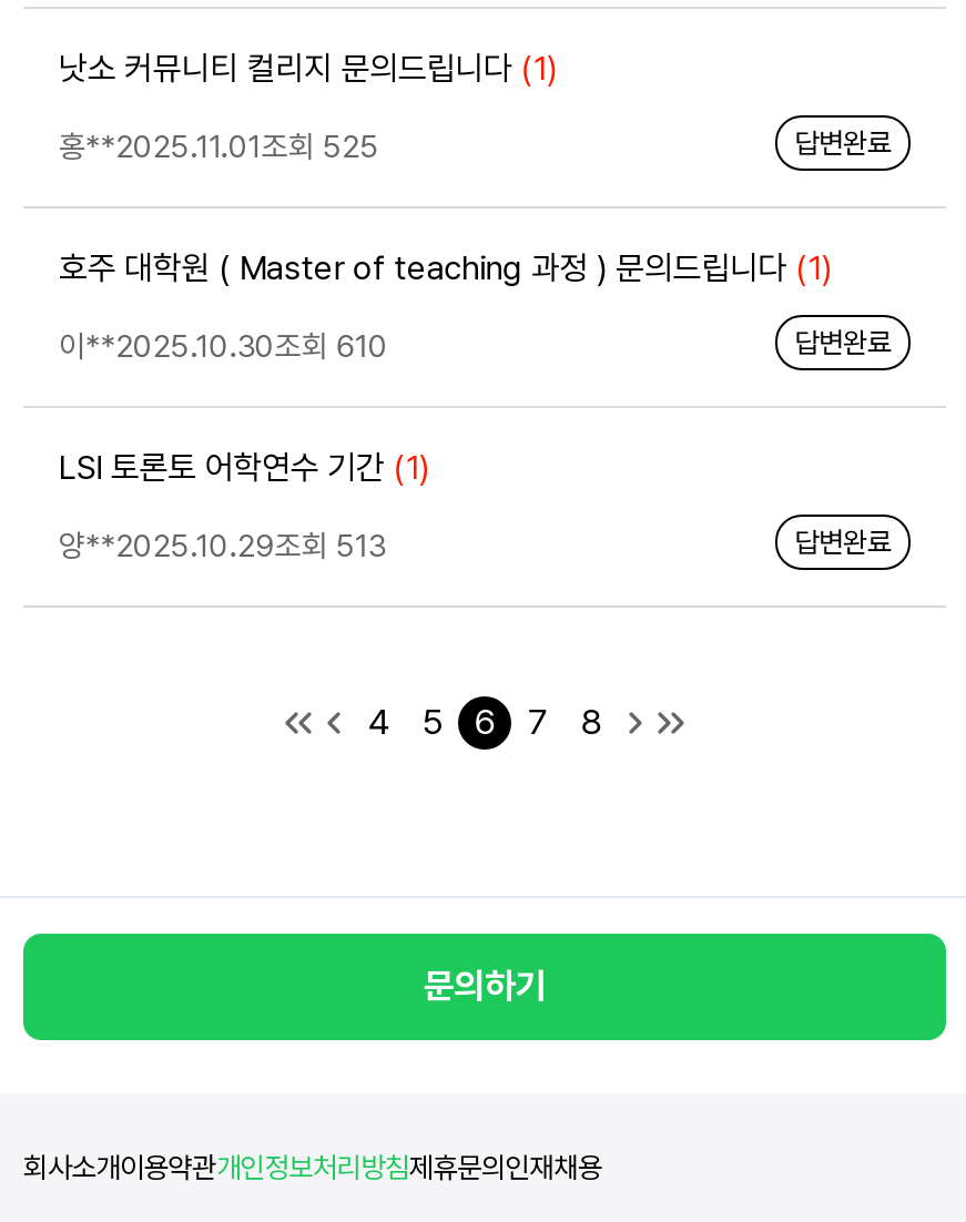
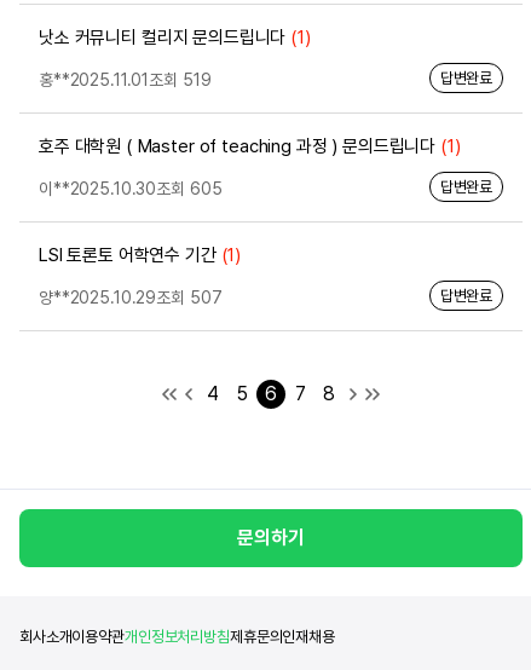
- 홍**2025.11.01조회 525
+ 홍**2025.11.01조회 519

- 이**2025.10.30조회 610
+ 이**2025.10.30조회 605

- 양**2025.10.29조회 513
+ 양**2025.10.29조회 507
